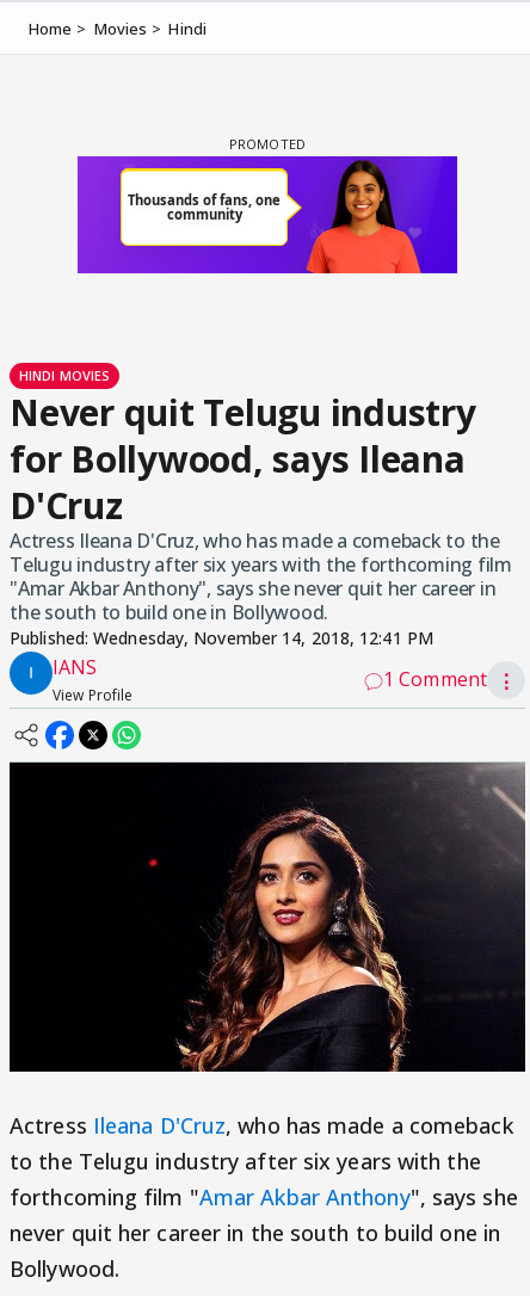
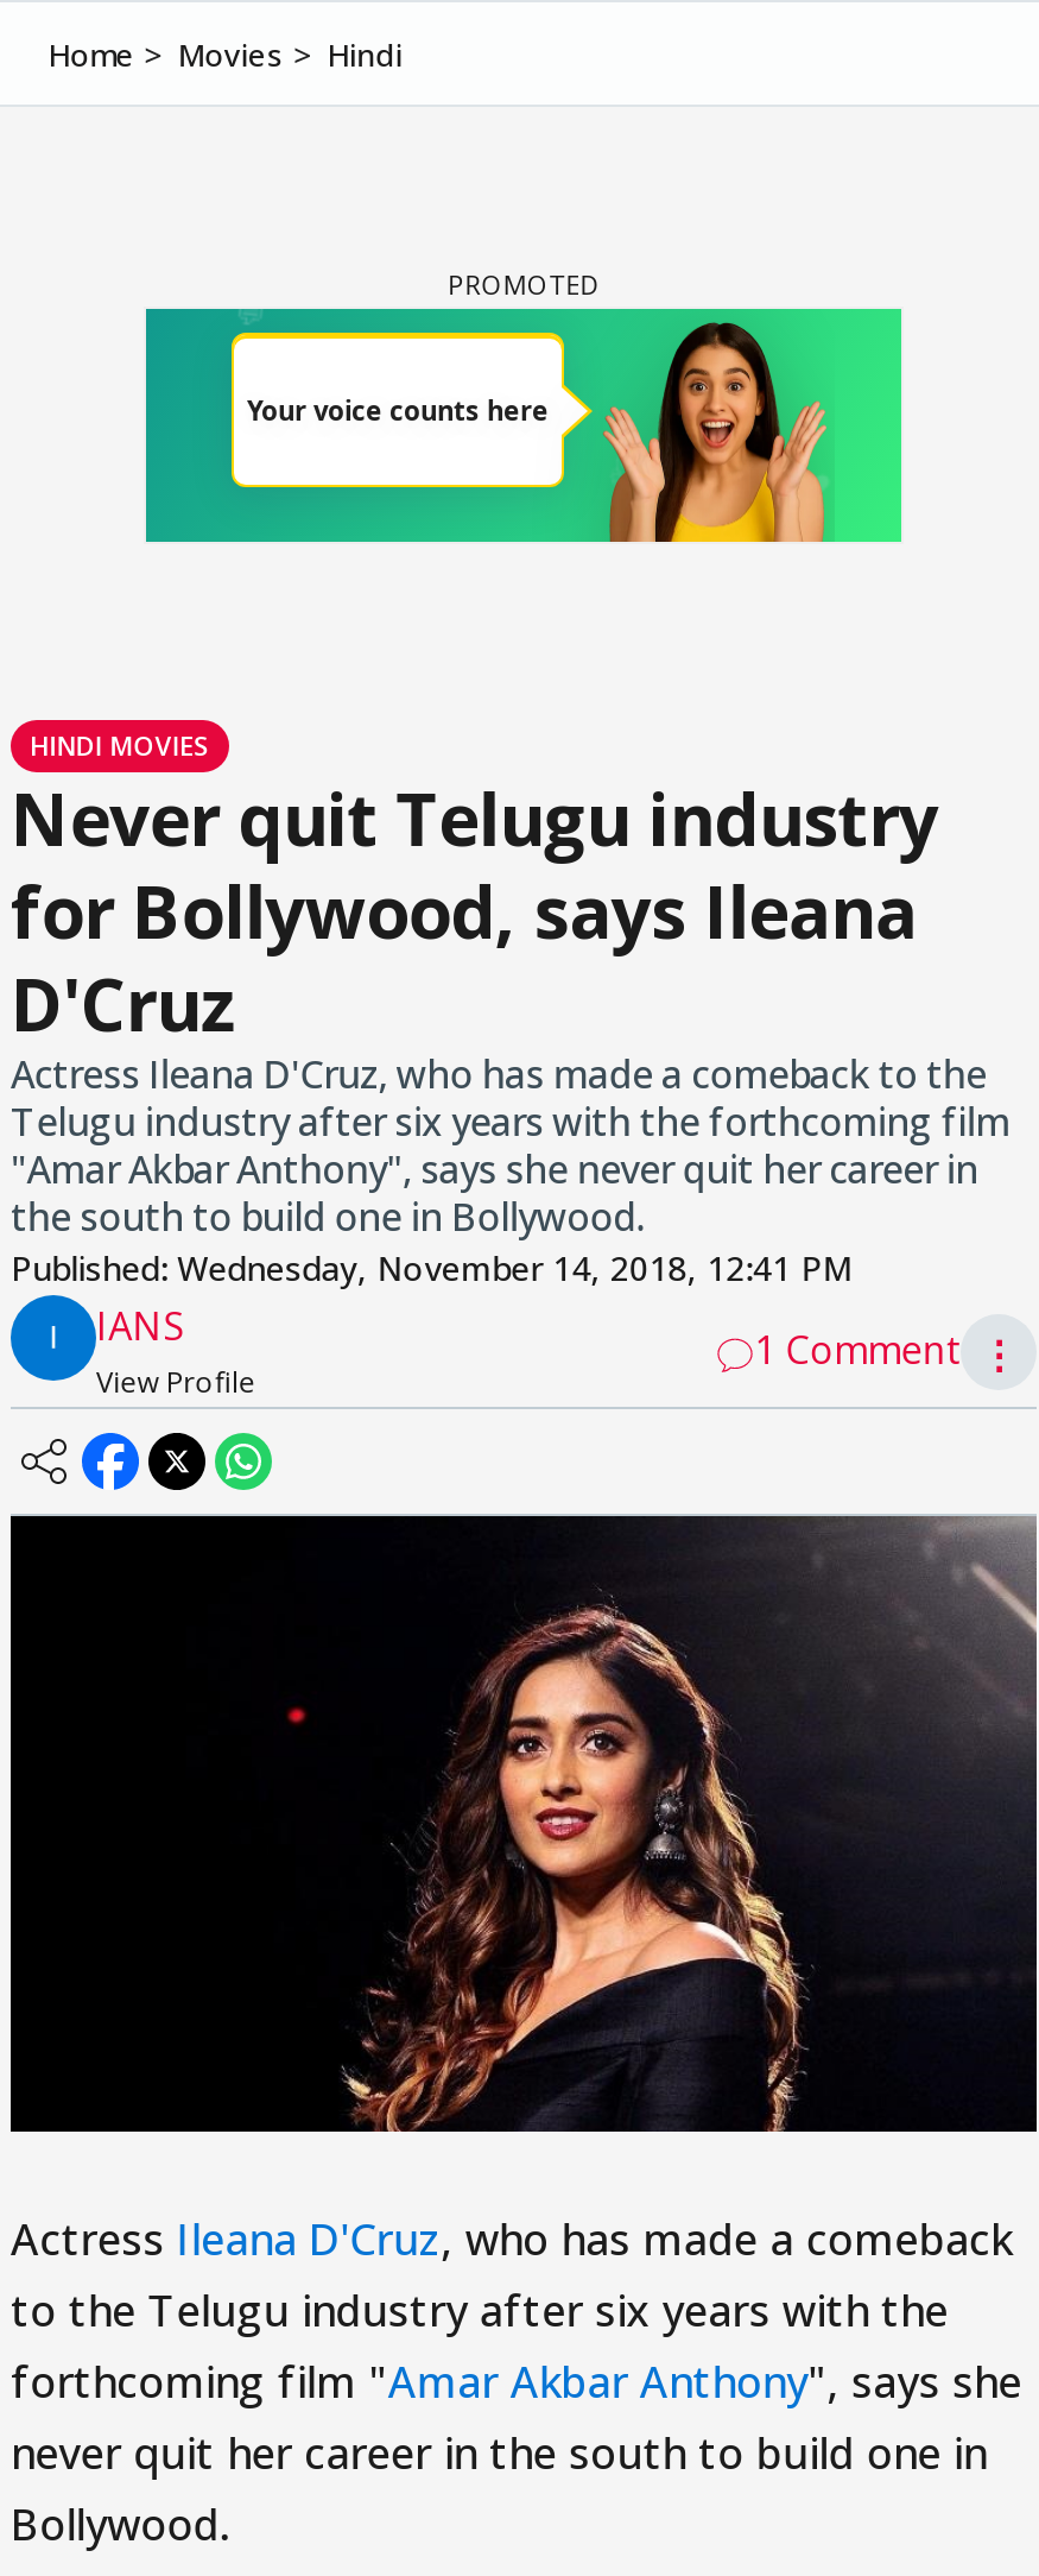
- [image]
+ [image]
